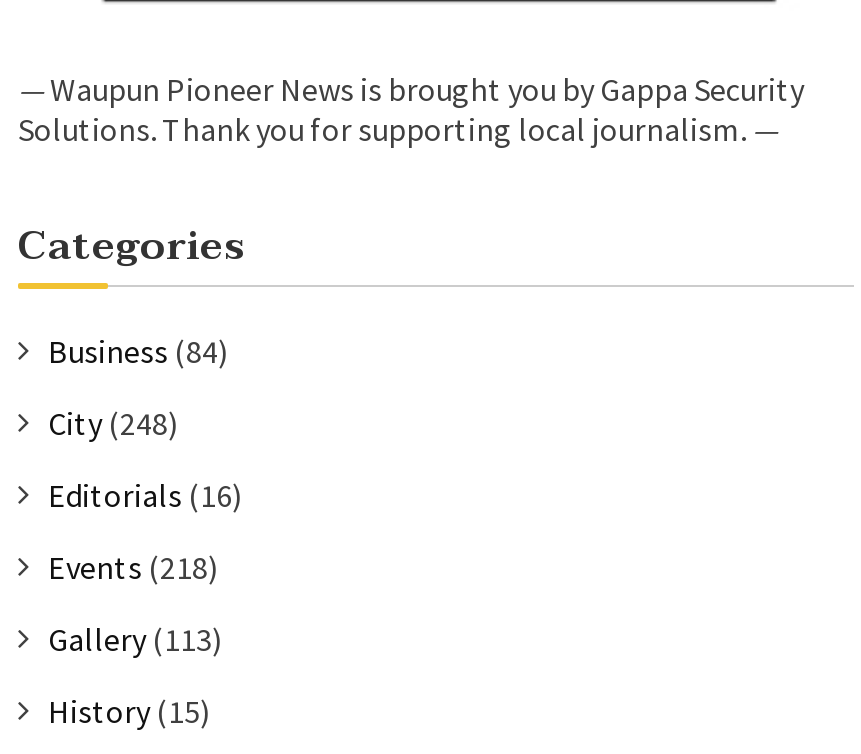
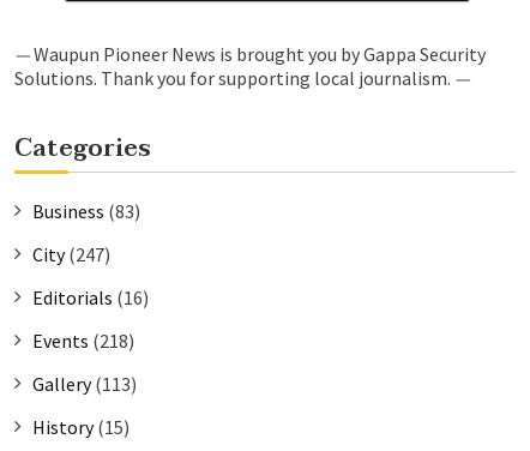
- Business (84)
+ Business (83)

- City (248)
+ City (247)
